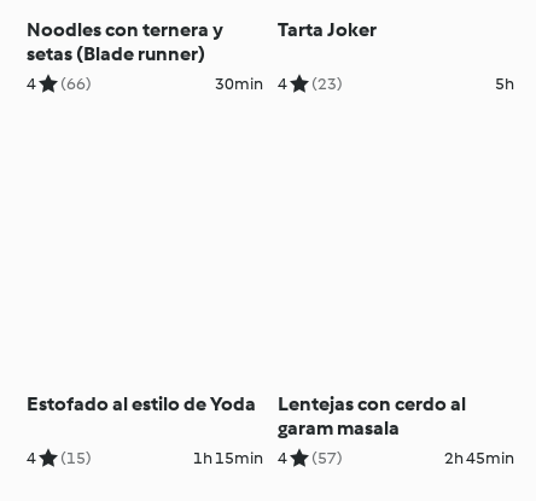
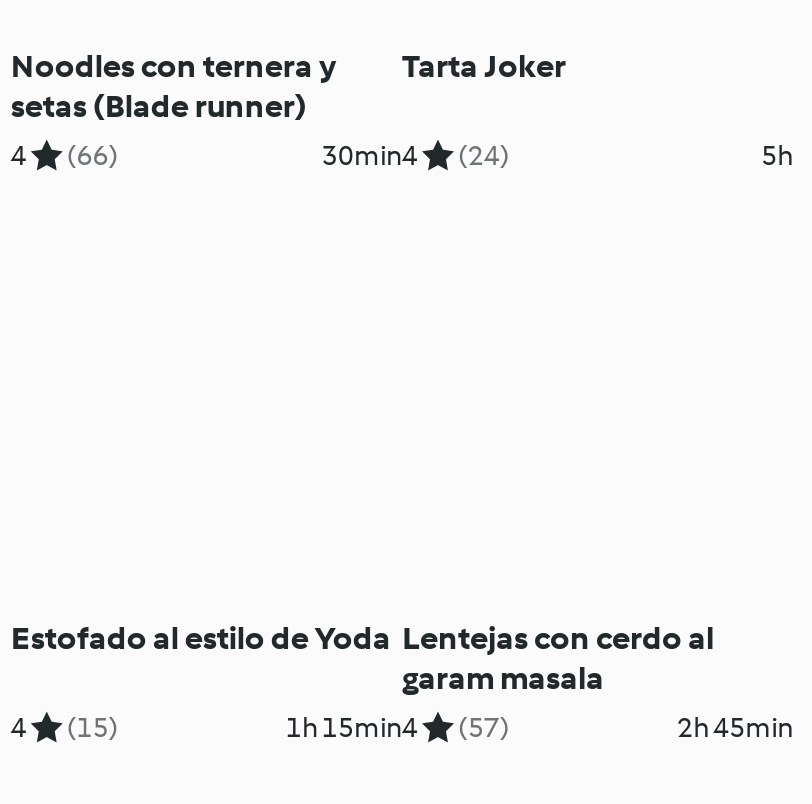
- 30min 4 (23)
+ 30min 4 (24)
